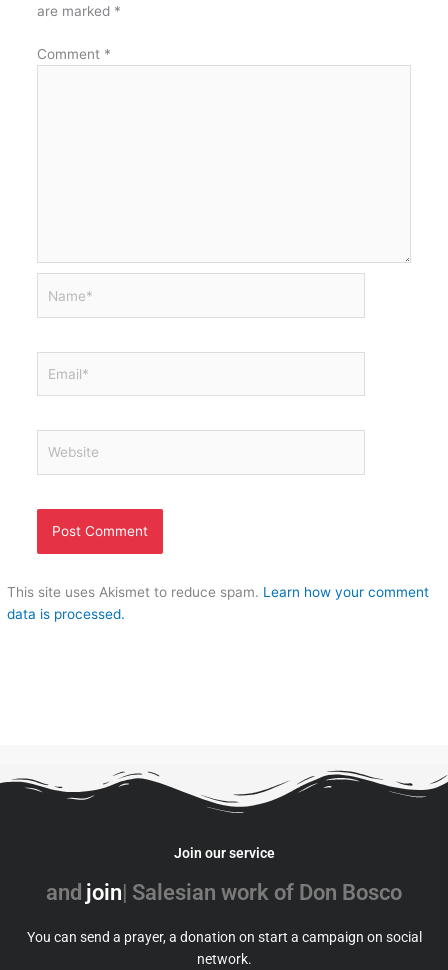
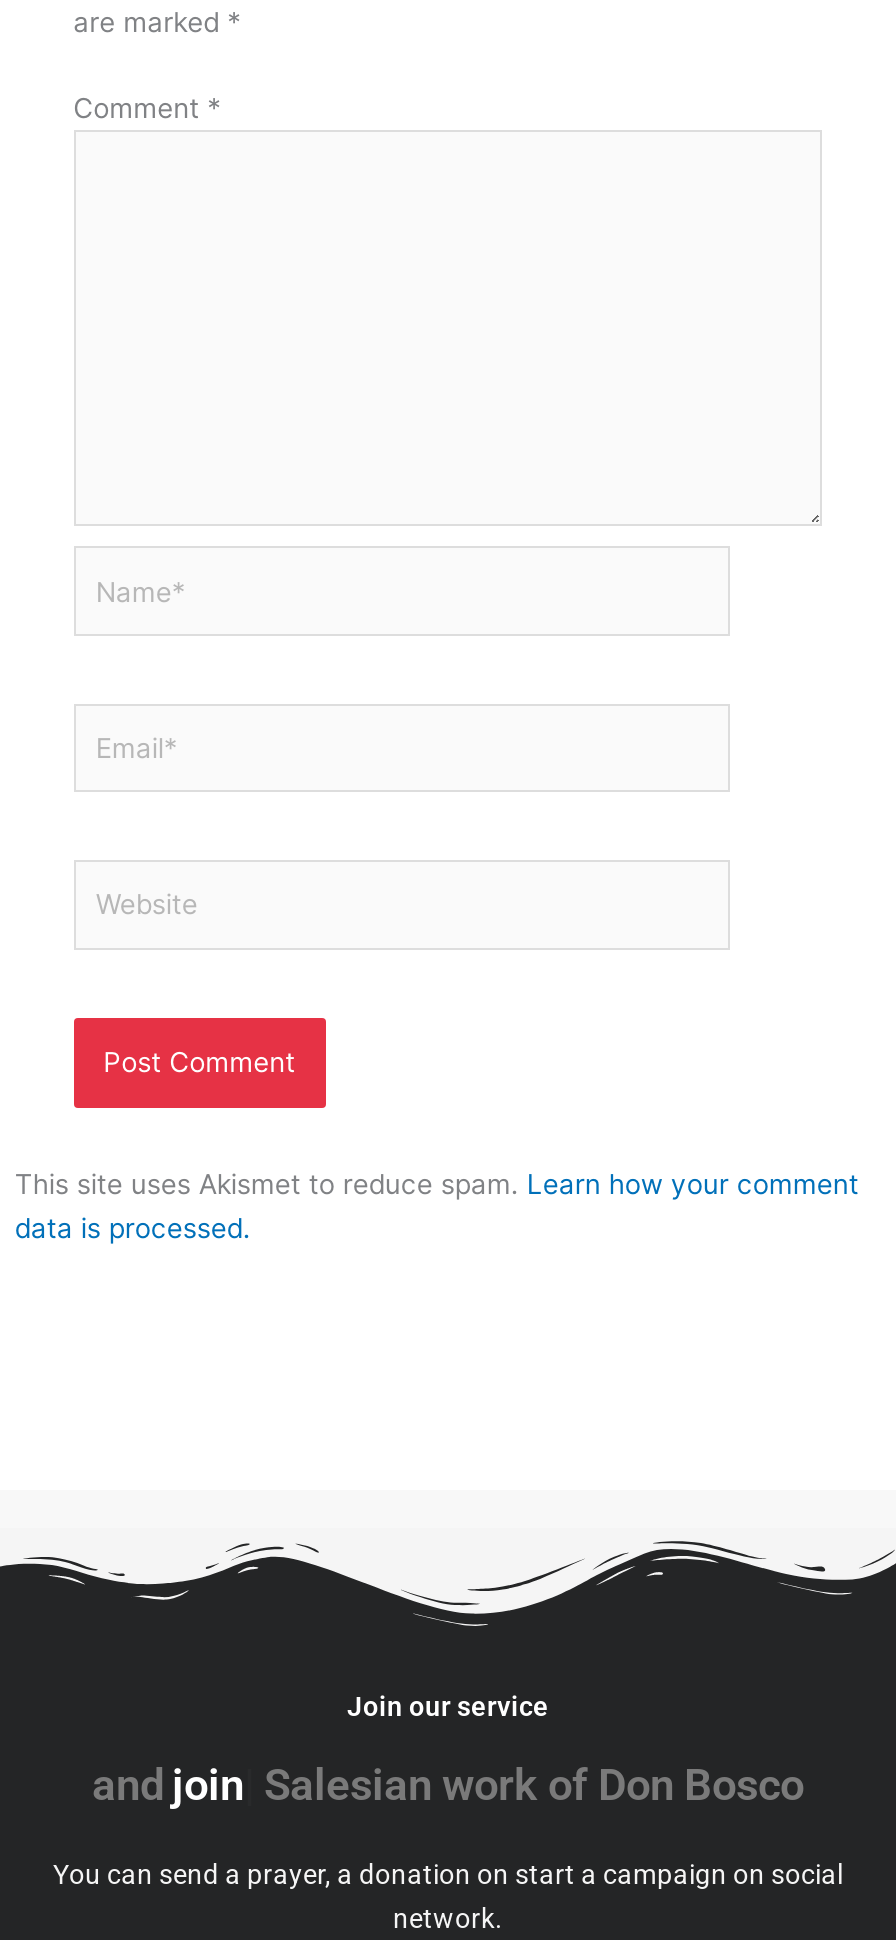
- and join Salesian work of Don Bosco
+ and promote Salesian work of Don Bosco
